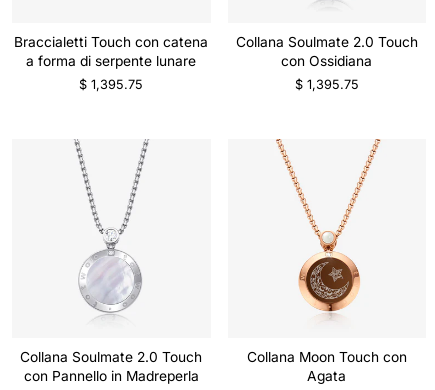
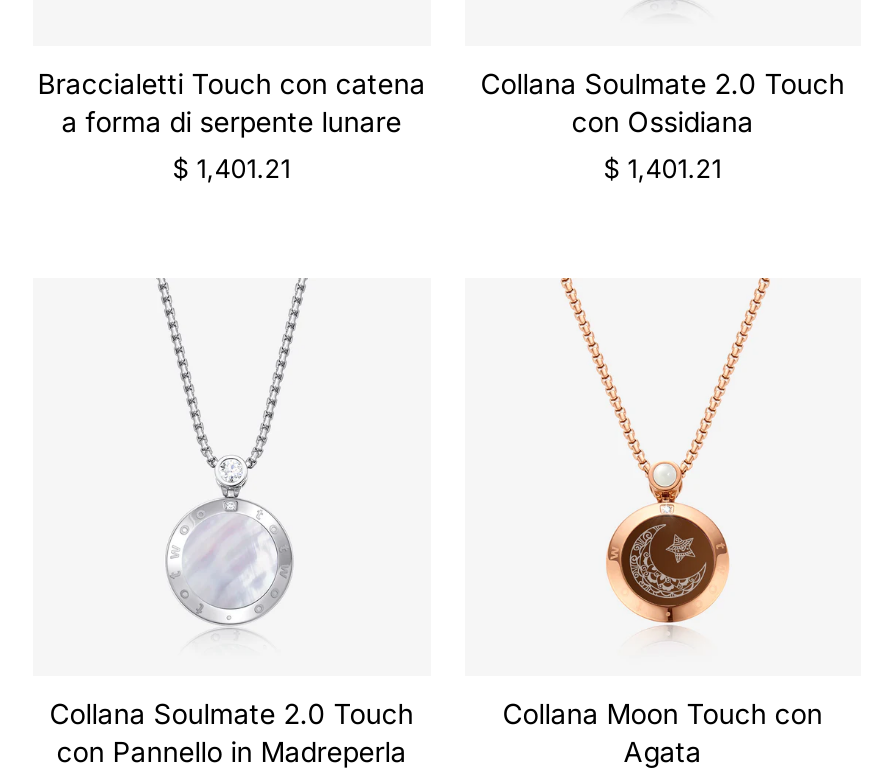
- $ 1,395.75
+ $ 1,401.21

- $ 1,395.75
+ $ 1,401.21
